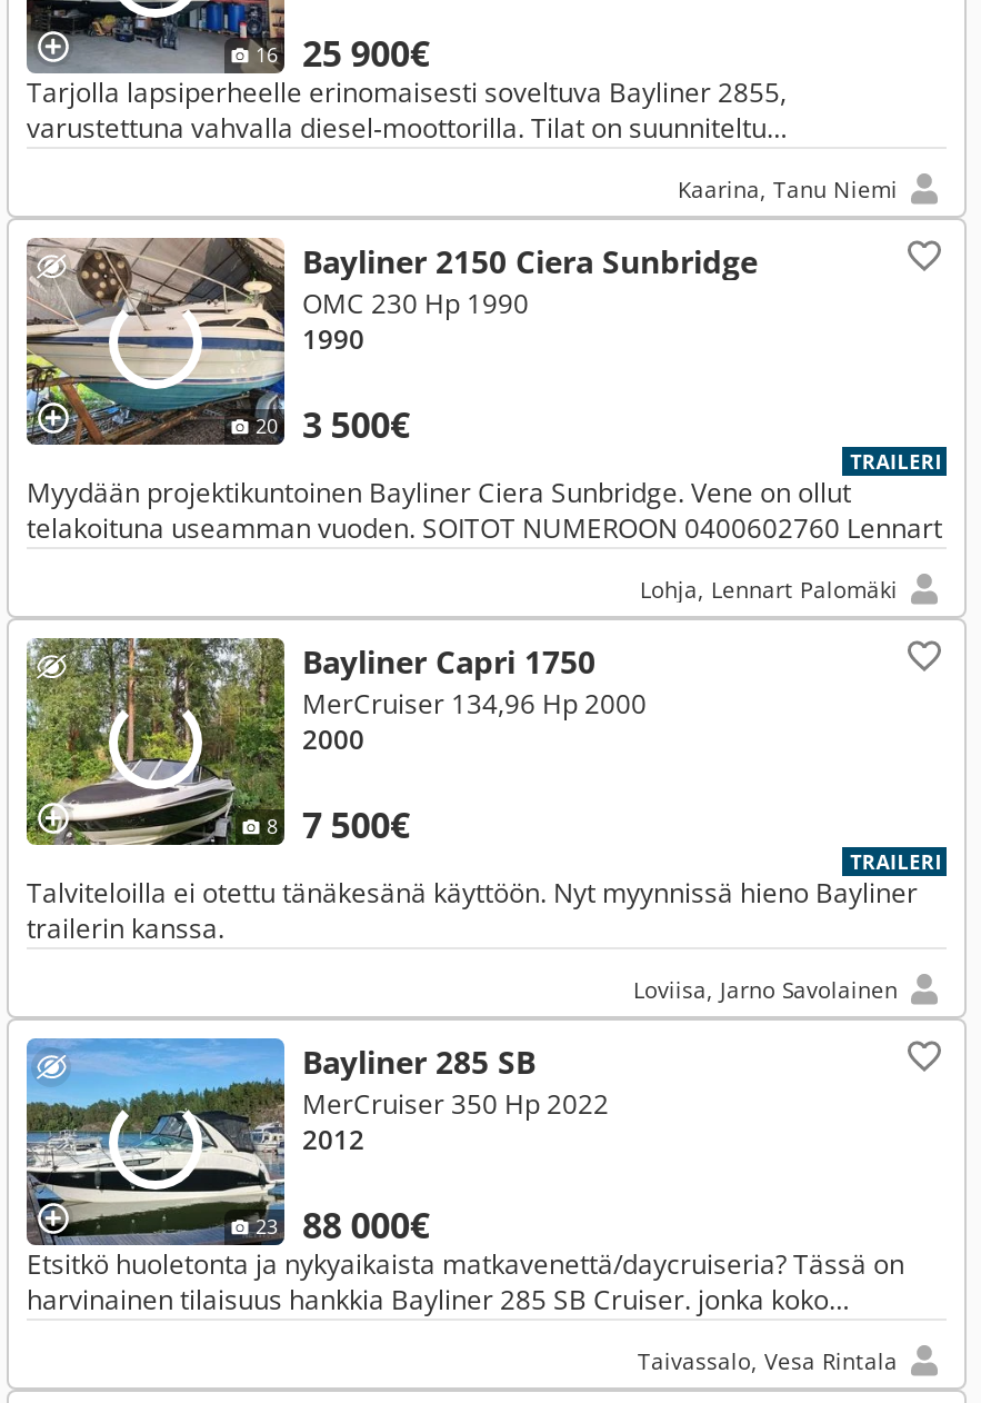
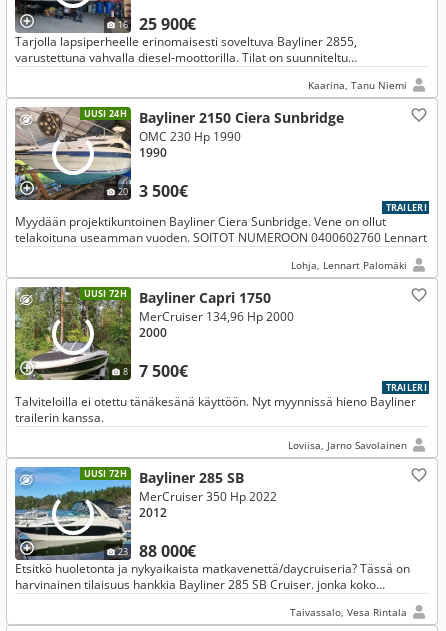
+ UUSI 24H

+ UUSI 72H

+ UUSI 72H
